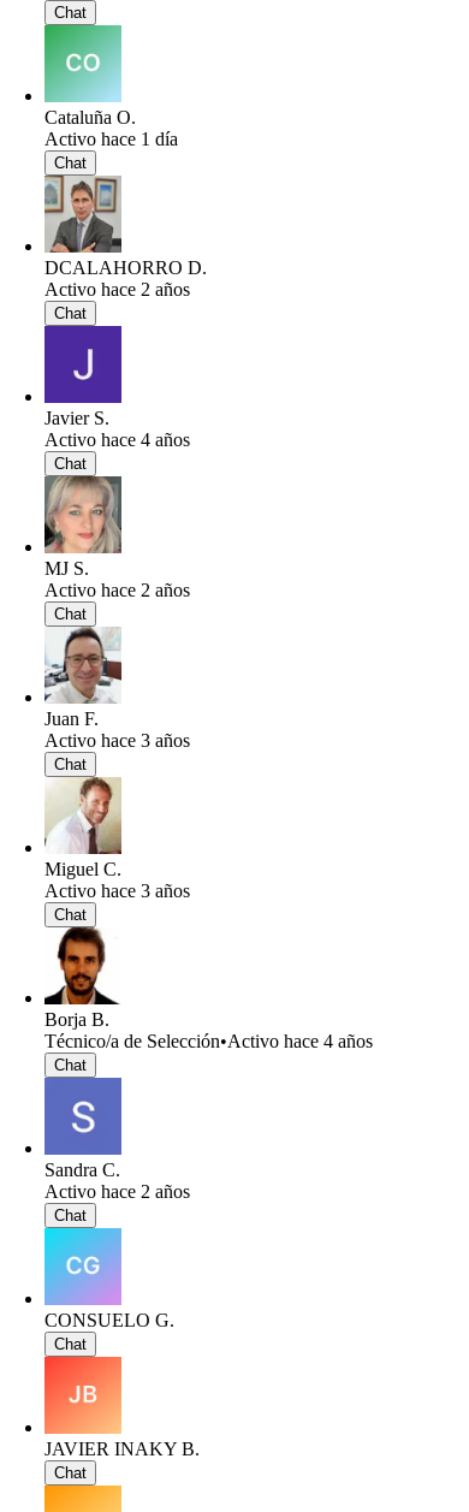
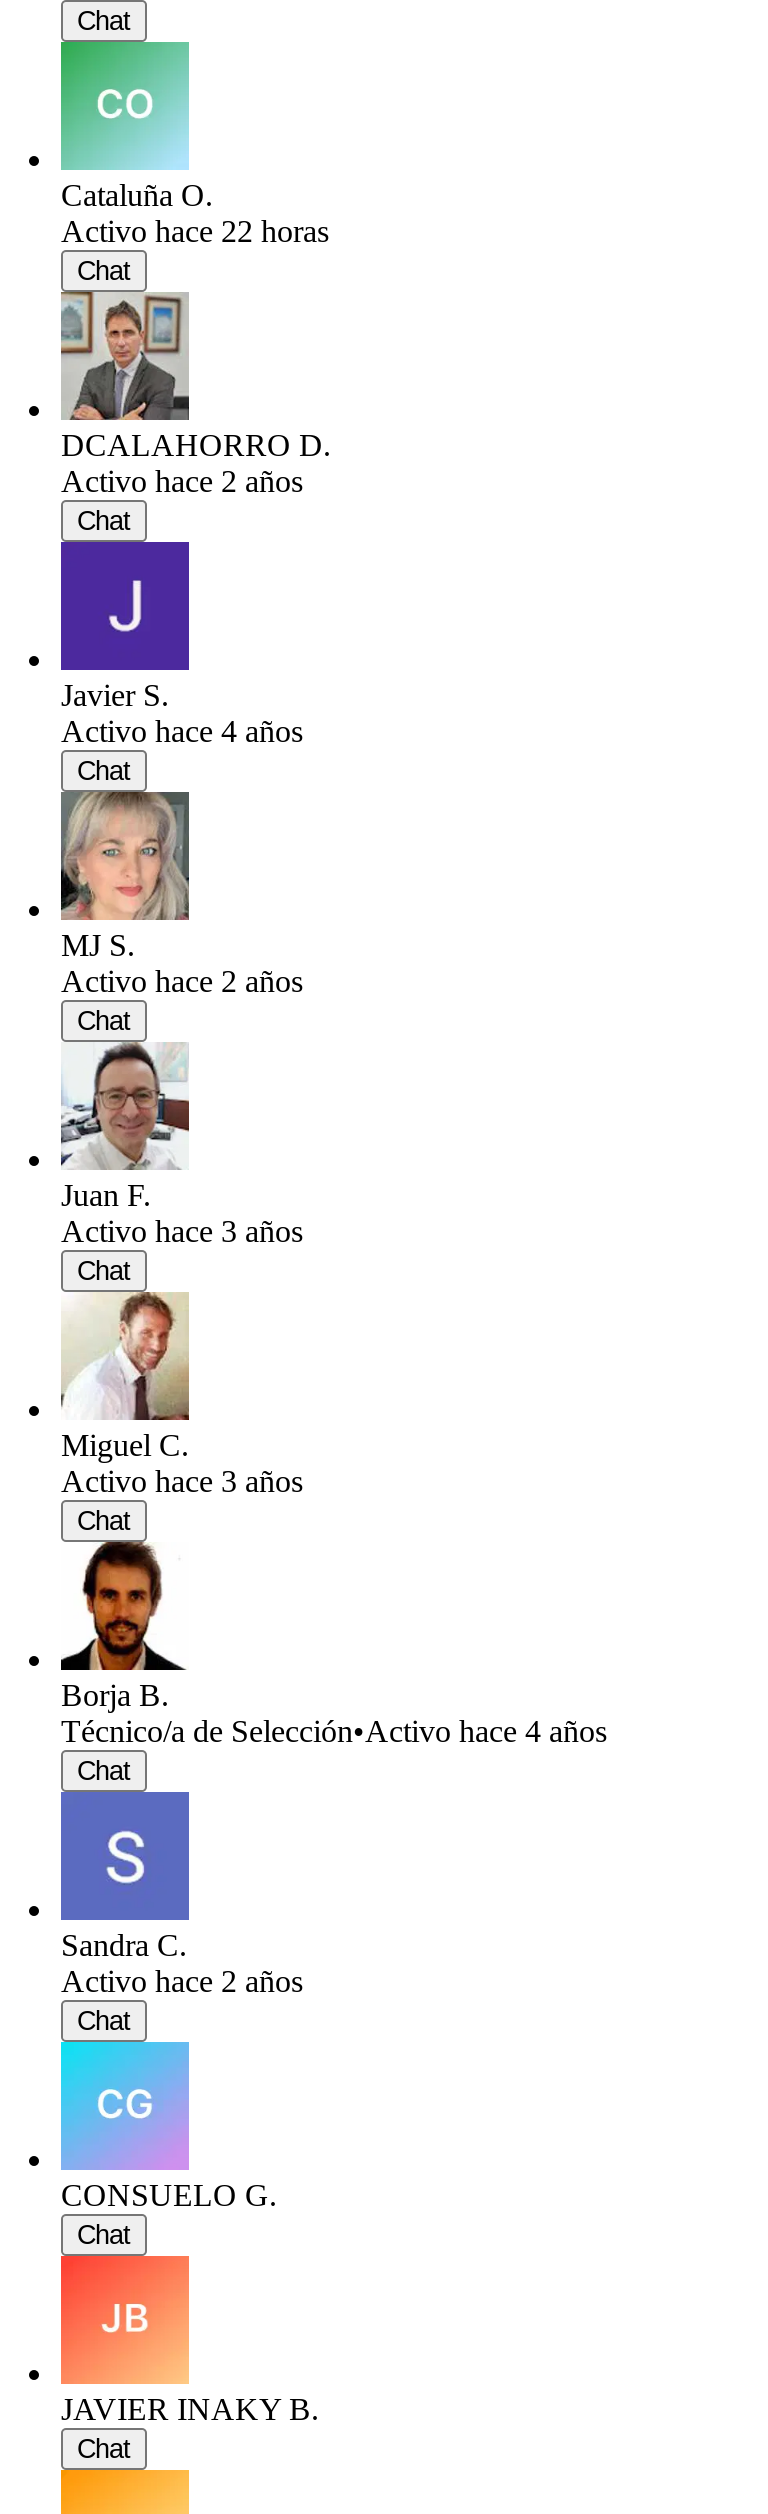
- Activo hace 1 día
+ Activo hace 22 horas
